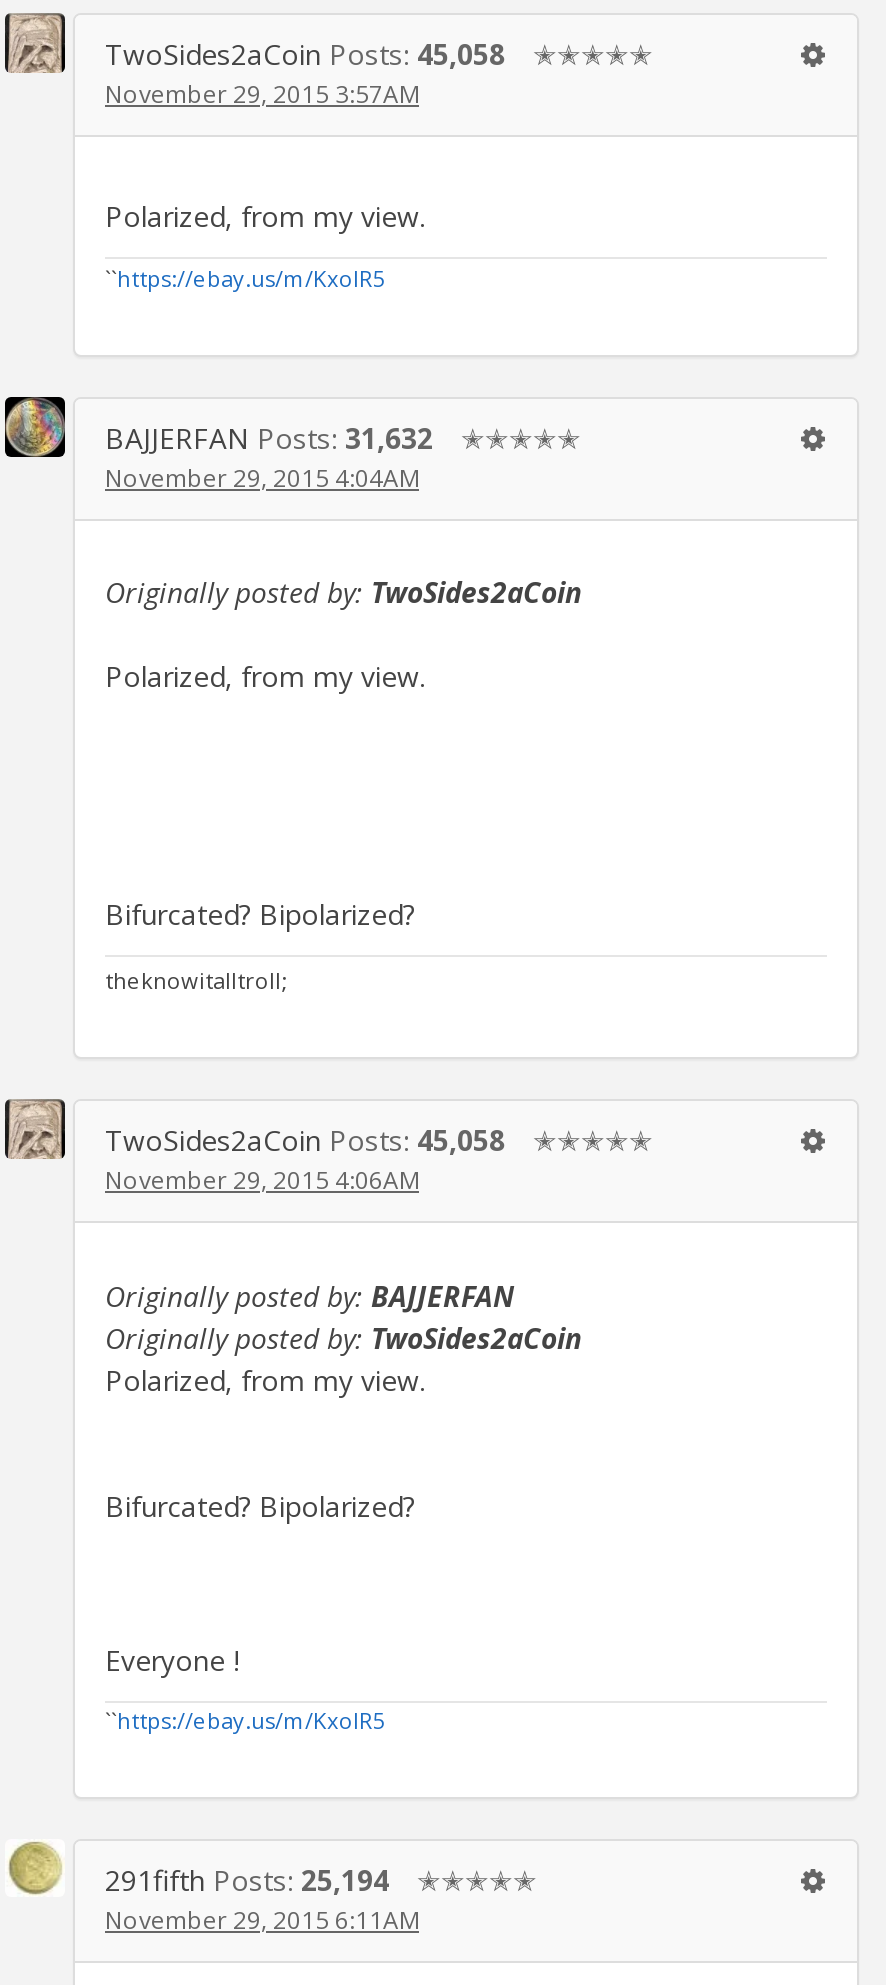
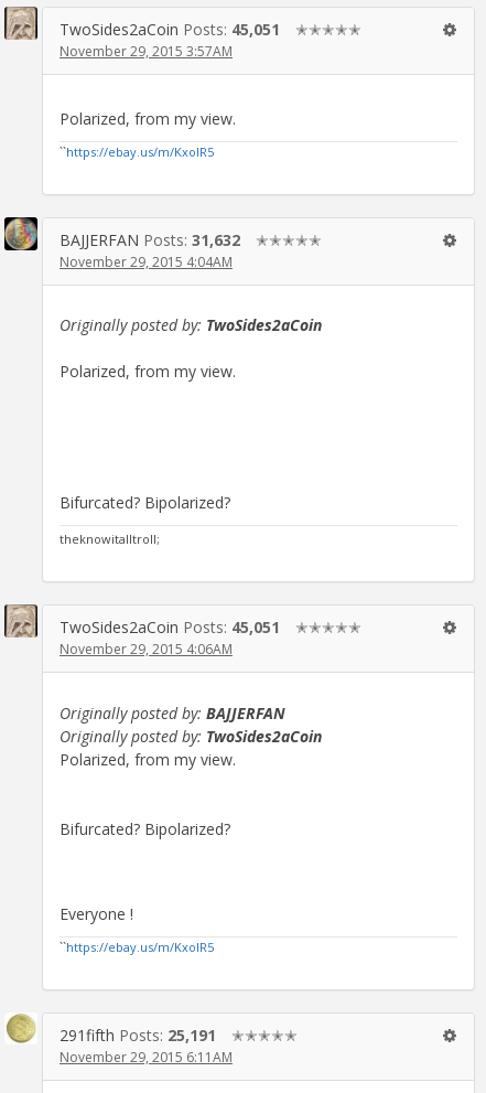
- TwoSides2aCoin Posts: 45,058
+ TwoSides2aCoin Posts: 45,051

- TwoSides2aCoin Posts: 45,058
+ TwoSides2aCoin Posts: 45,051

- 291fifth Posts: 25,194
+ 291fifth Posts: 25,191
